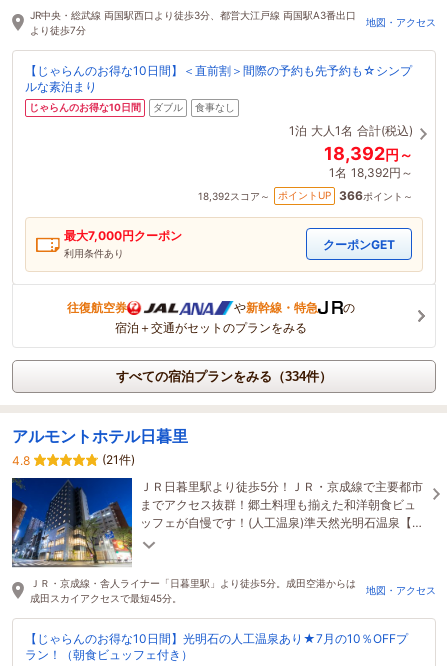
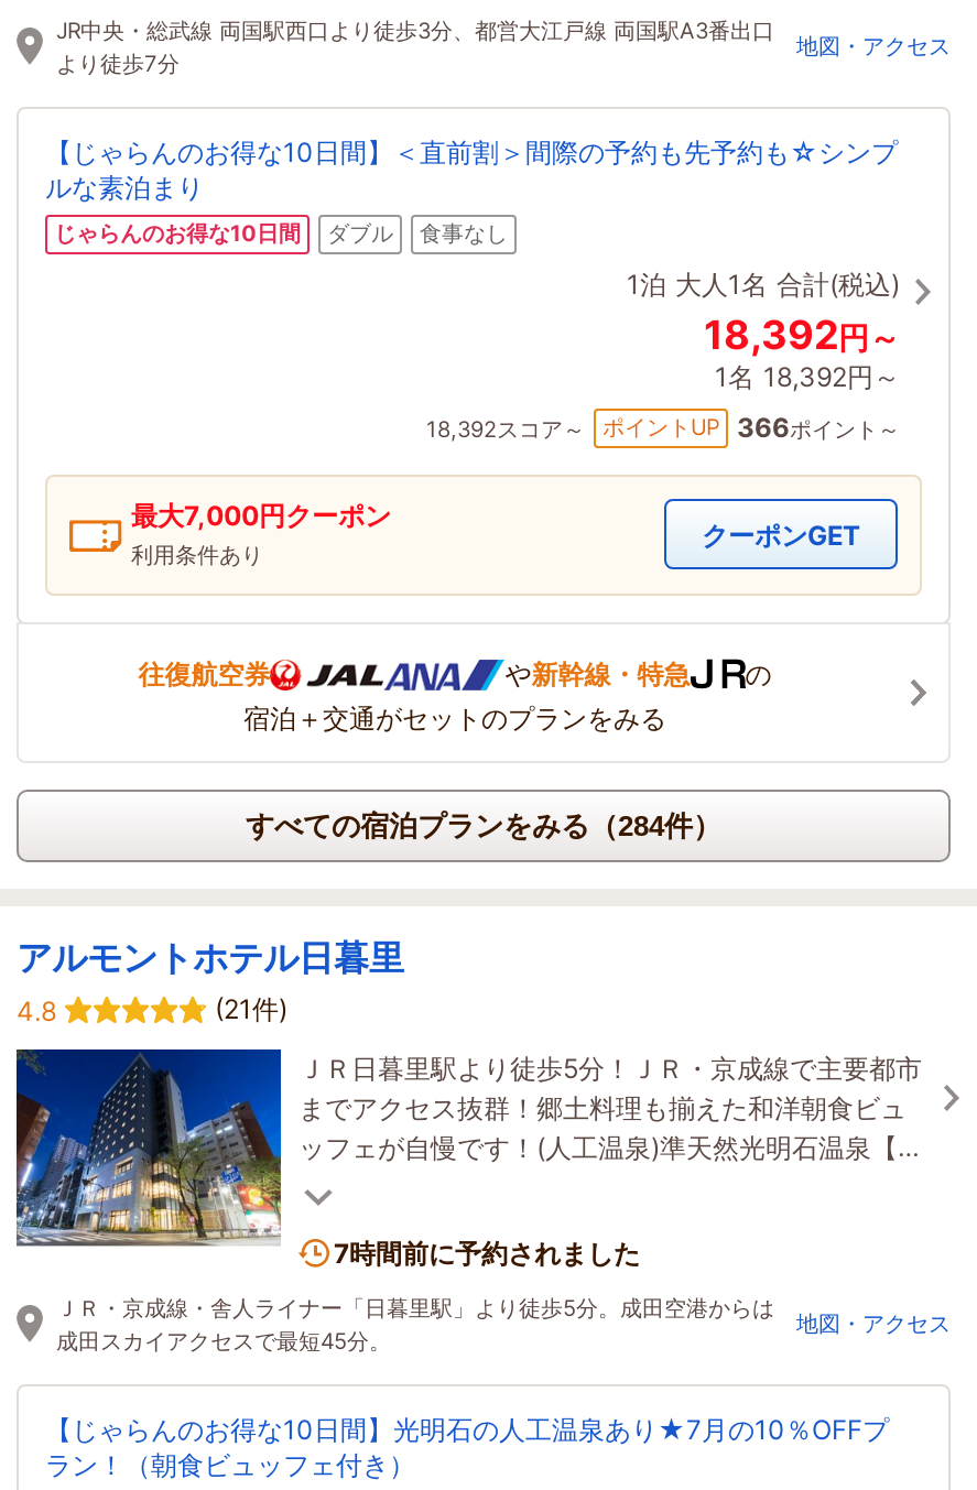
- すべての宿泊プランをみる（334件）
+ すべての宿泊プランをみる（284件）

+ 7時間前に予約されました
